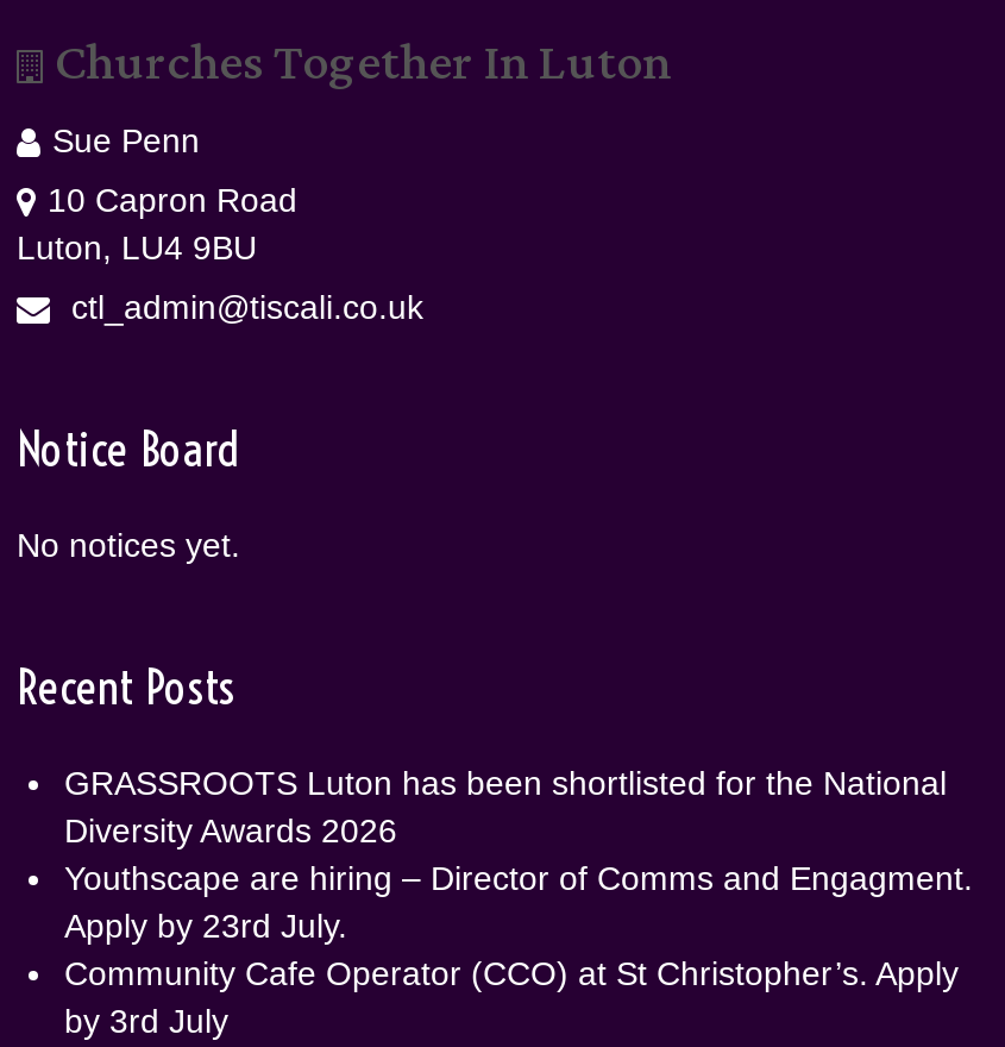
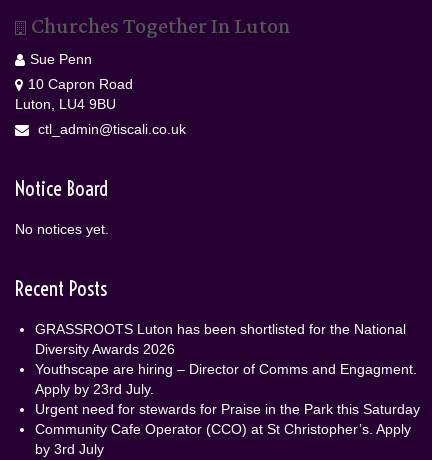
+ Urgent need for stewards for Praise in the Park this Saturday
